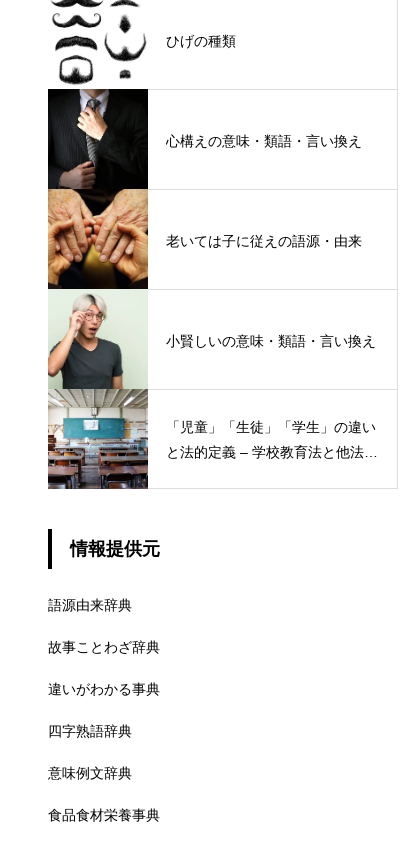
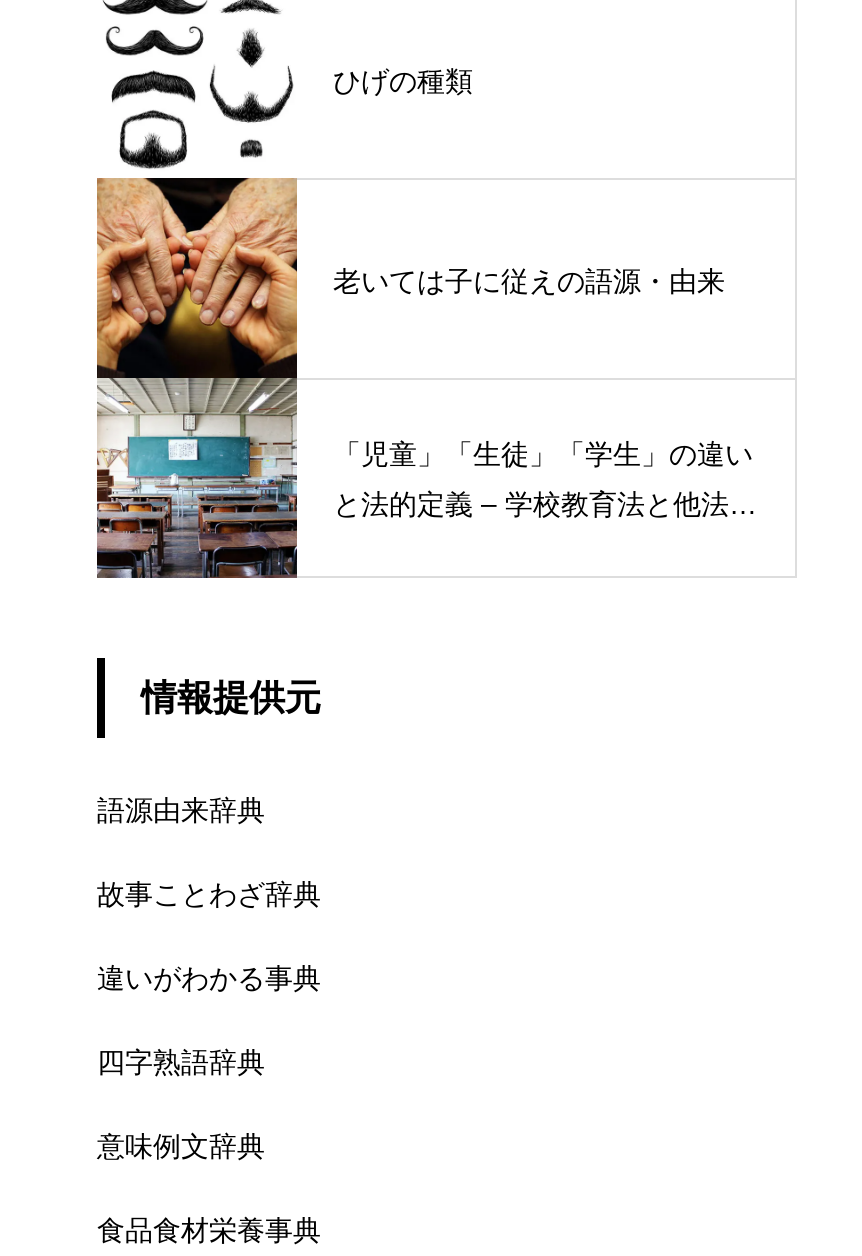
- [image]
- 心構えの意味・類語・言い換え

- [image]
- 小賢しいの意味・類語・言い換え
